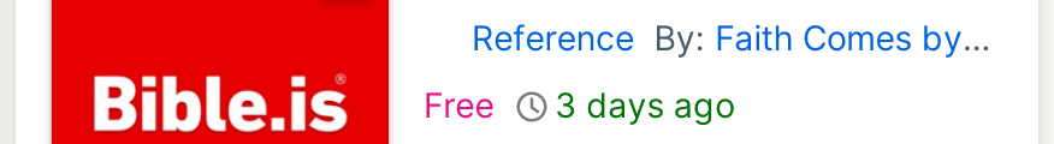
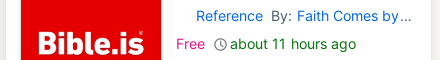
- 3 days ago
+ about 11 hours ago
